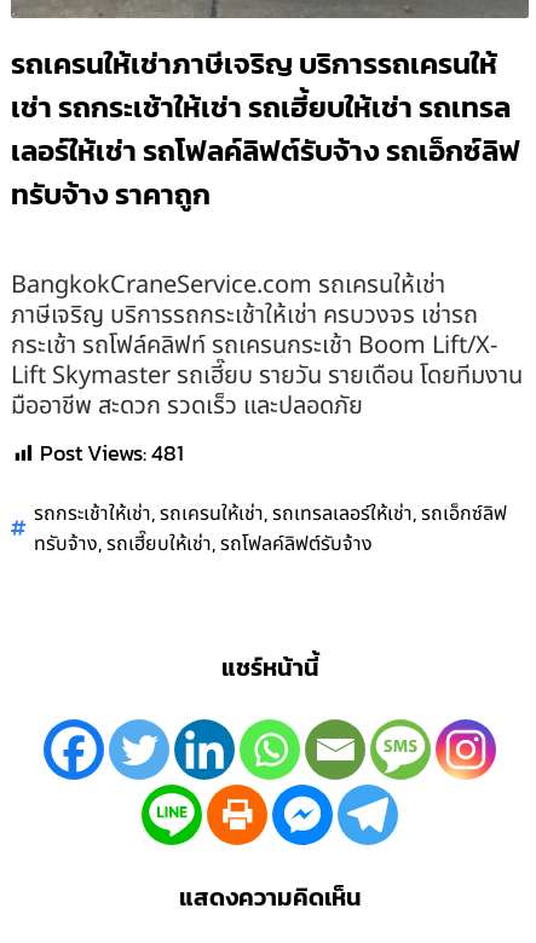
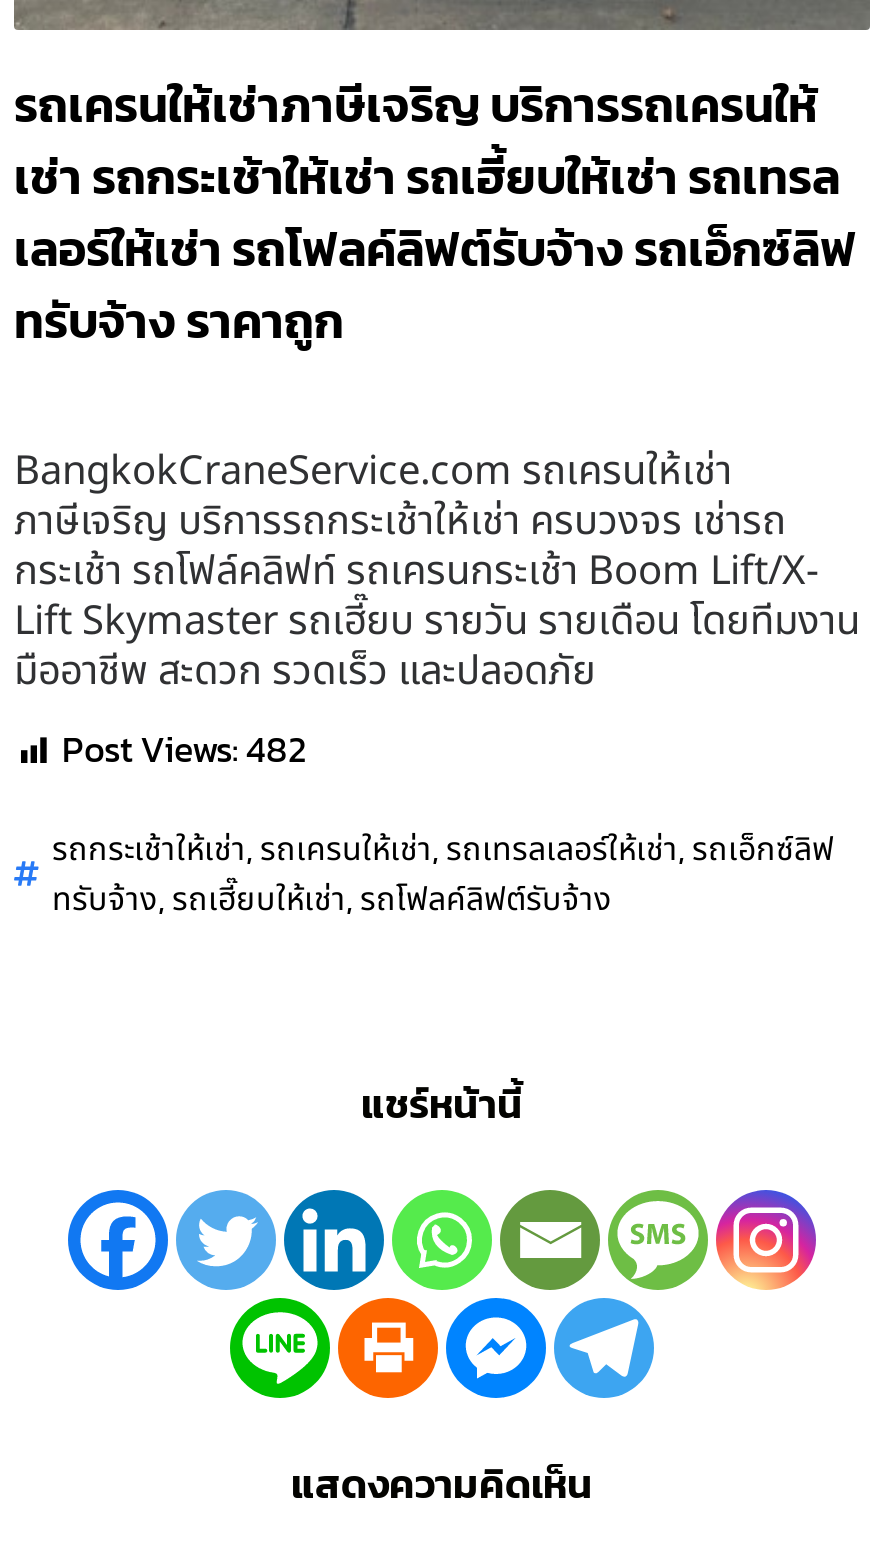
- Post Views: 481
+ Post Views: 482
